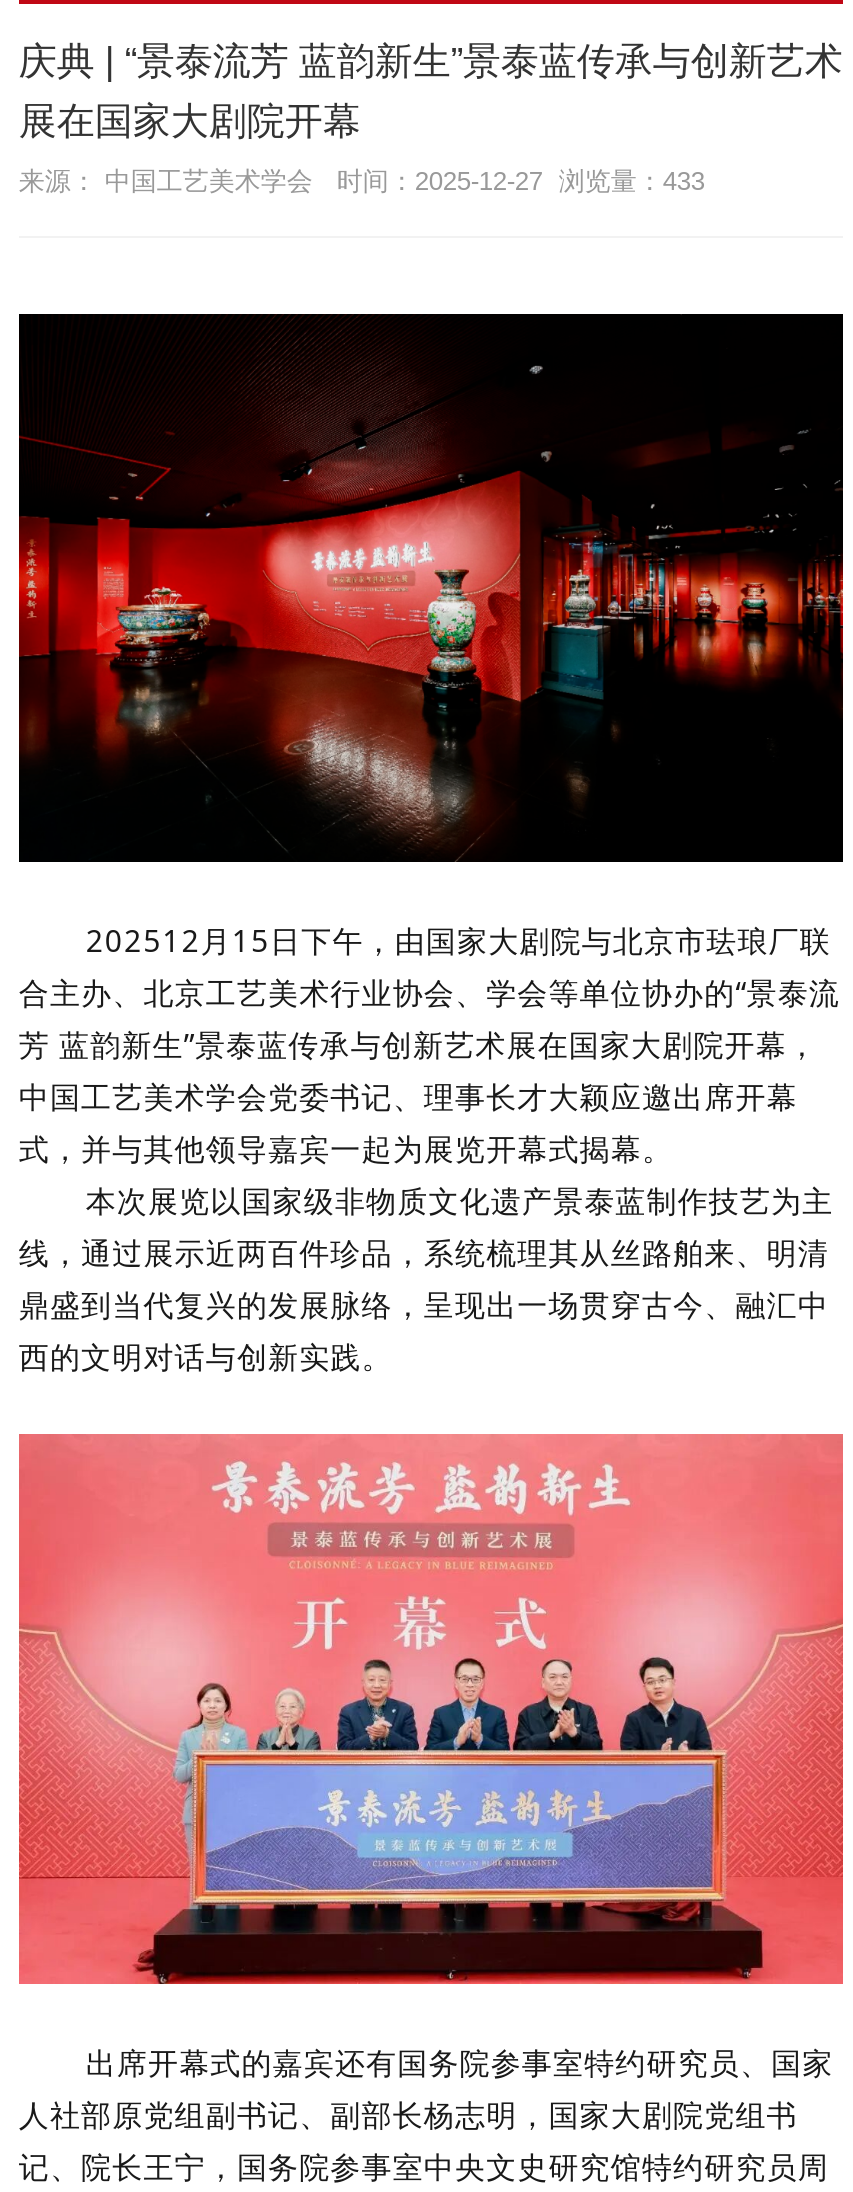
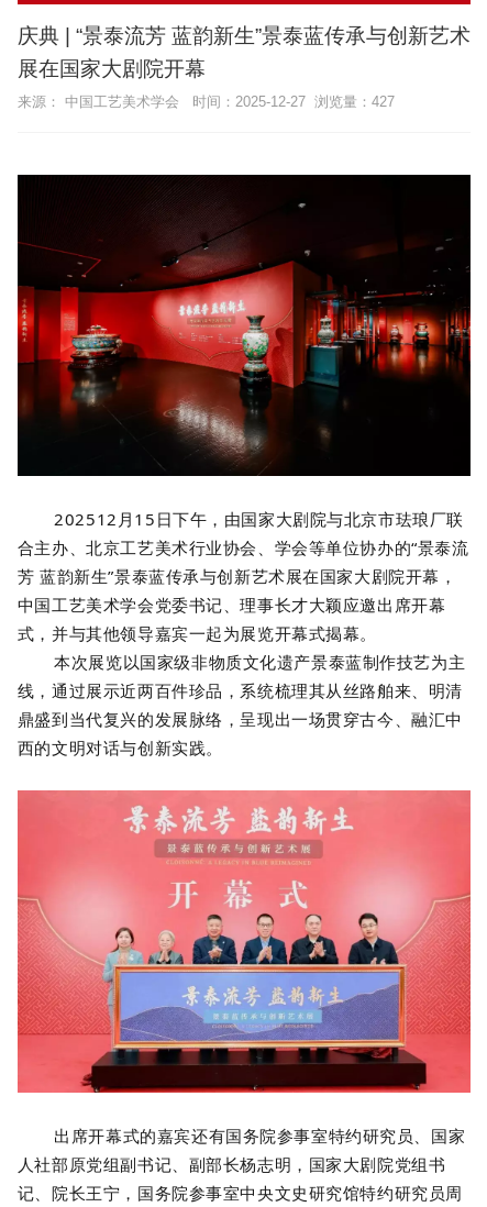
- 来源： 中国工艺美术学会 时间：2025-12-27 浏览量：433
+ 来源： 中国工艺美术学会 时间：2025-12-27 浏览量：427
